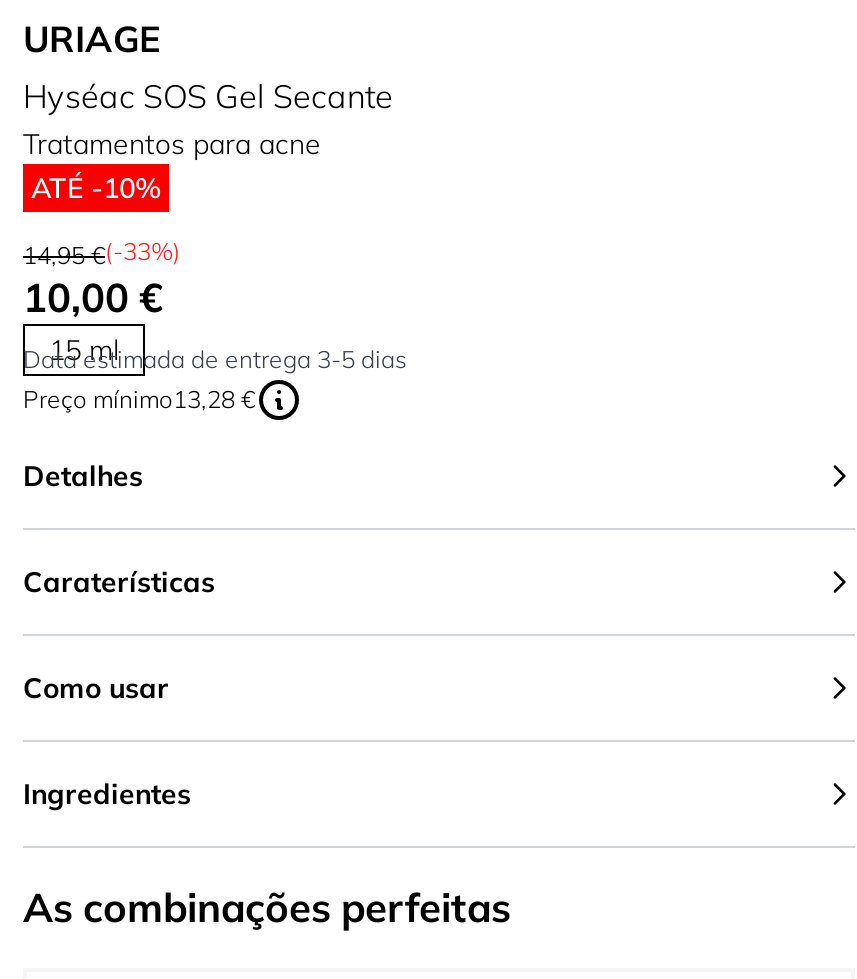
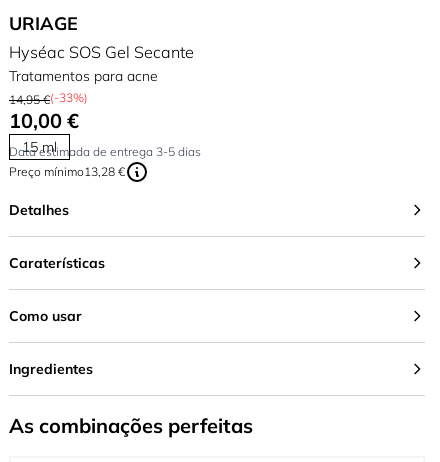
- ATÉ -10%
